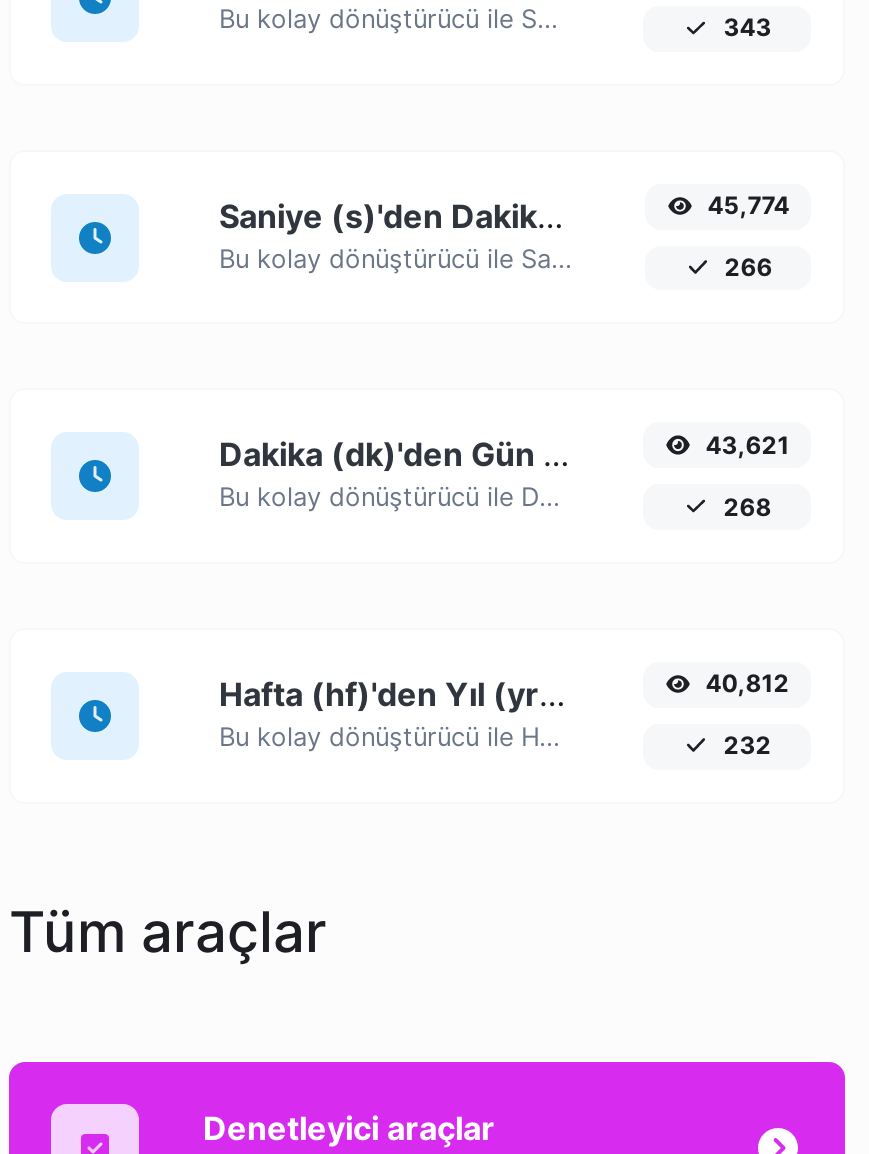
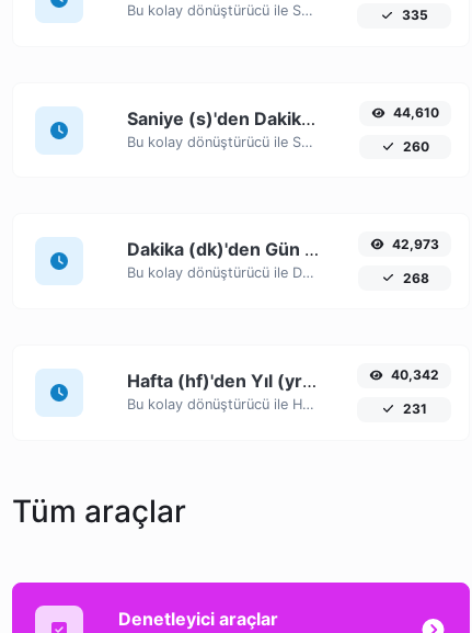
- 343
+ 335

- 45,774
+ 44,610

- 266
+ 260

- 43,621
+ 42,973

- 40,812
+ 40,342

- 232
+ 231
